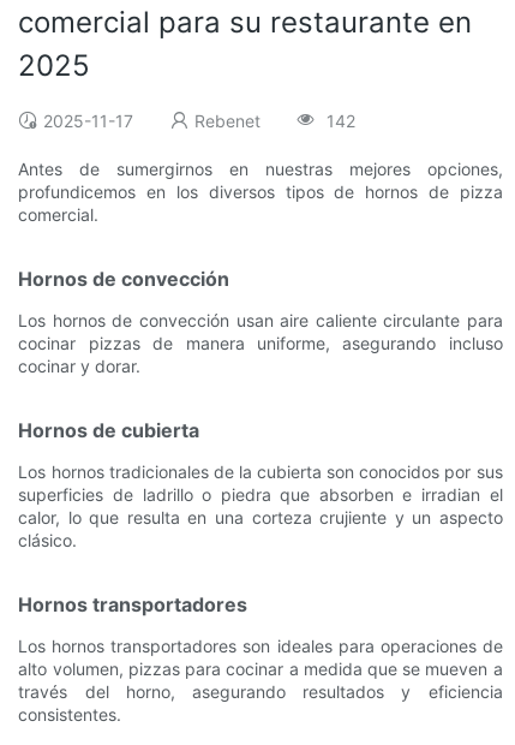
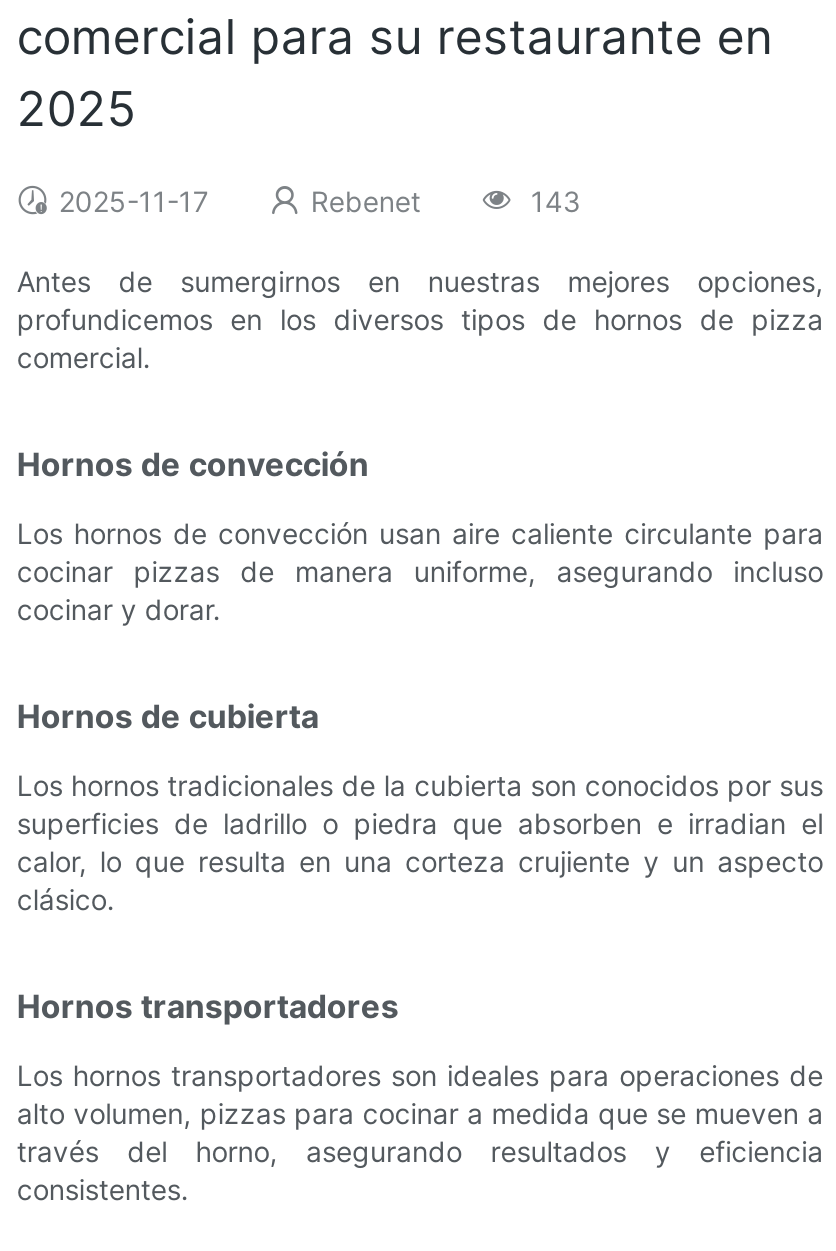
- 142
+ 143
